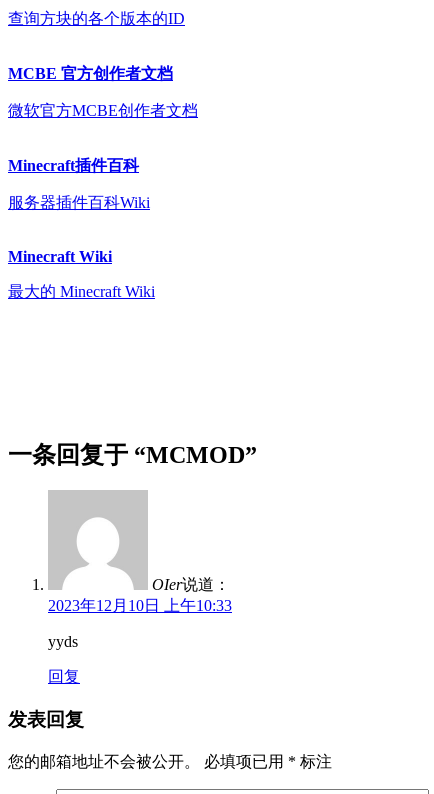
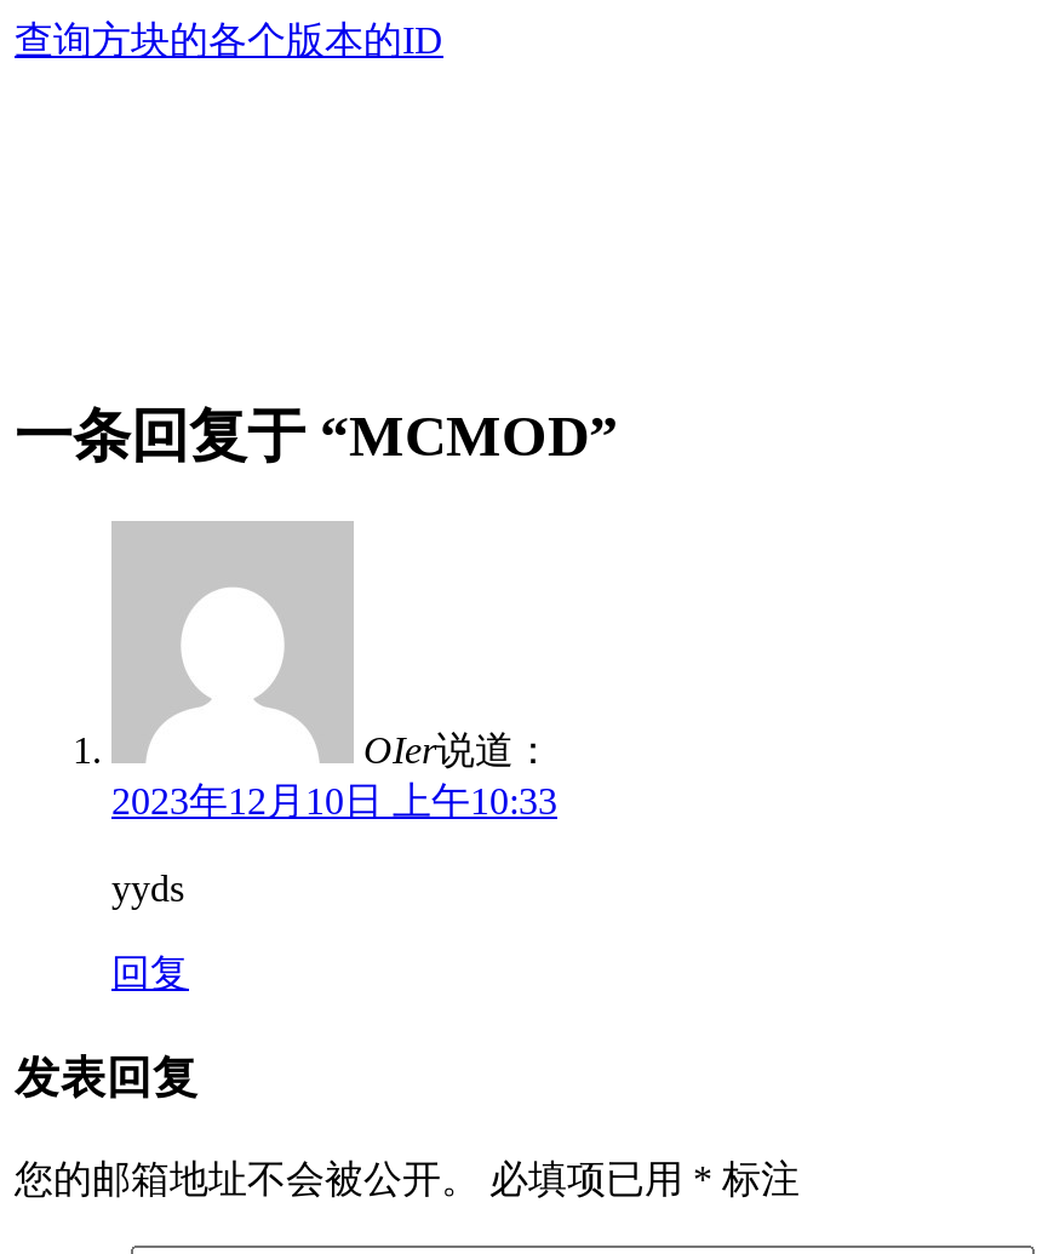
- MCBE 官方创作者文档
- 微软官方MCBE创作者文档
- Minecraft插件百科
- 服务器插件百科Wiki
- Minecraft Wiki
- 最大的 Minecraft Wiki
